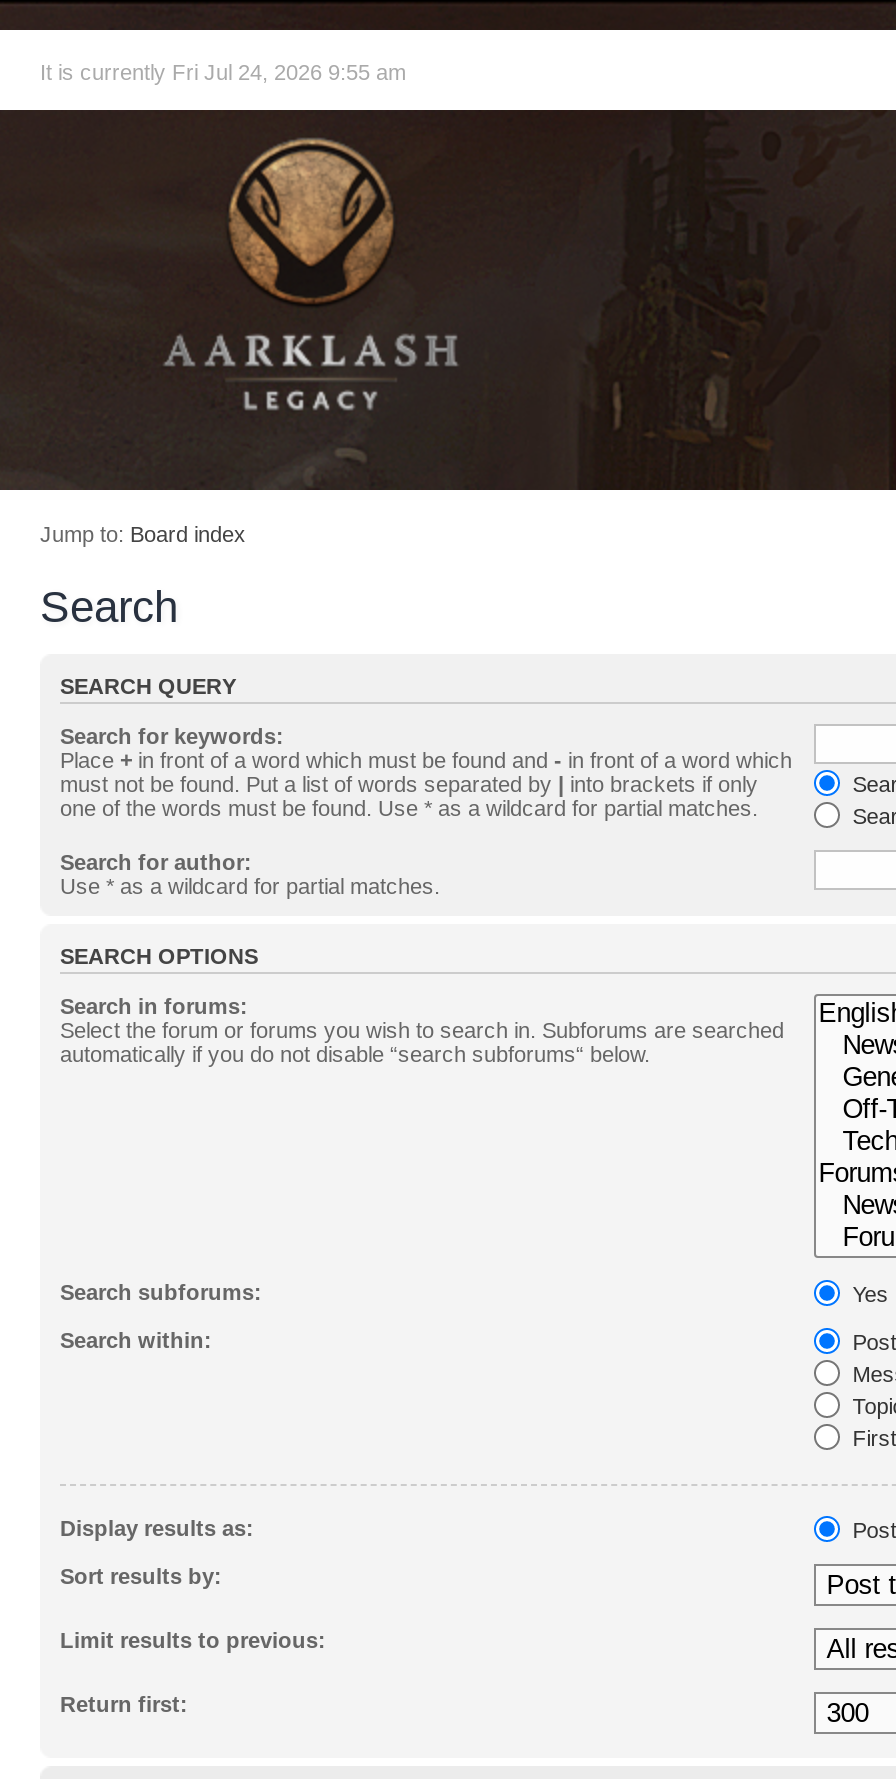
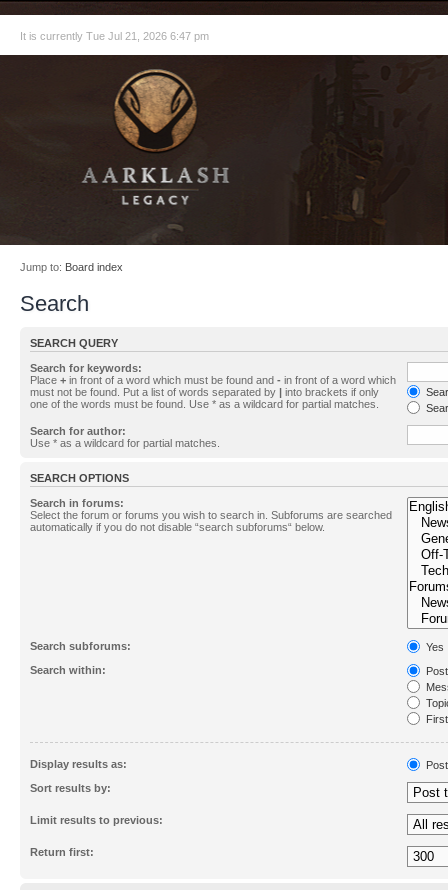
- It is currently Fri Jul 24, 2026 9:55 am
+ It is currently Tue Jul 21, 2026 6:47 pm
